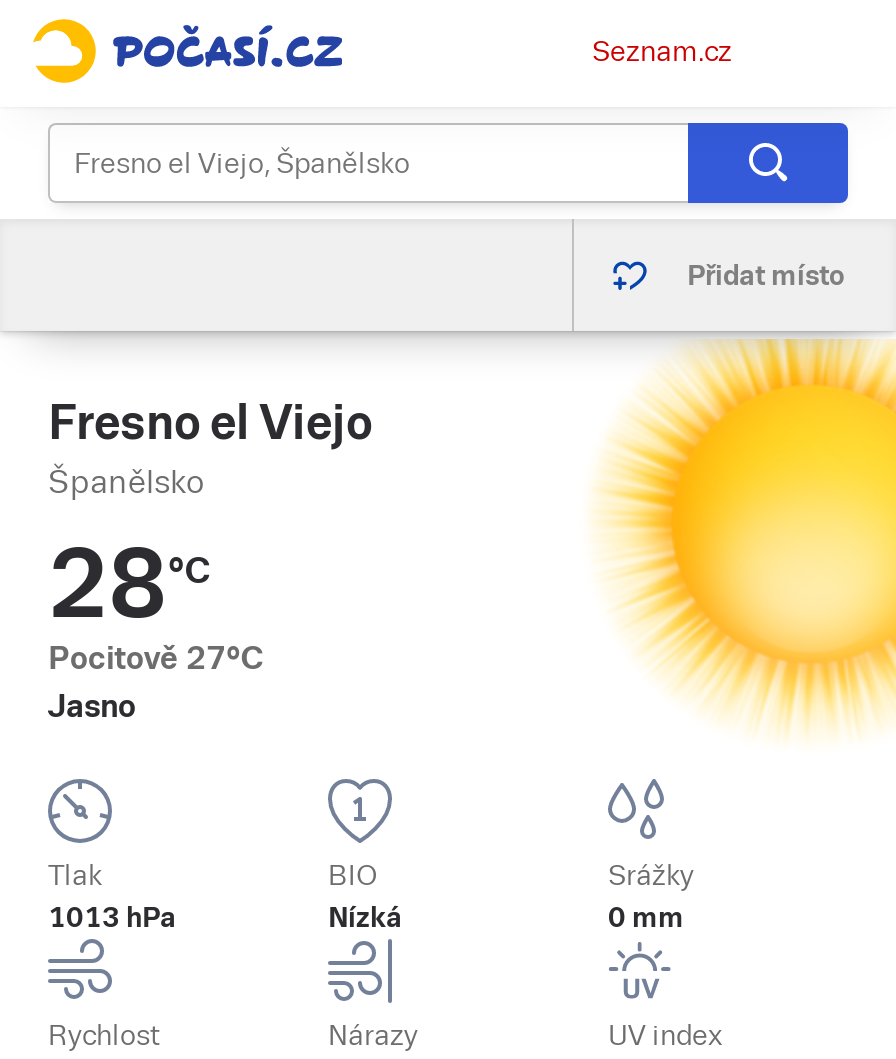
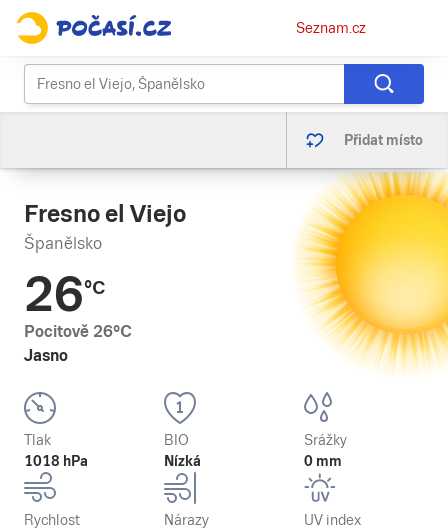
- 28°C
+ 26°C

- Pocitově 27°C
+ Pocitově 26°C

- 1013 hPa
+ 1018 hPa
